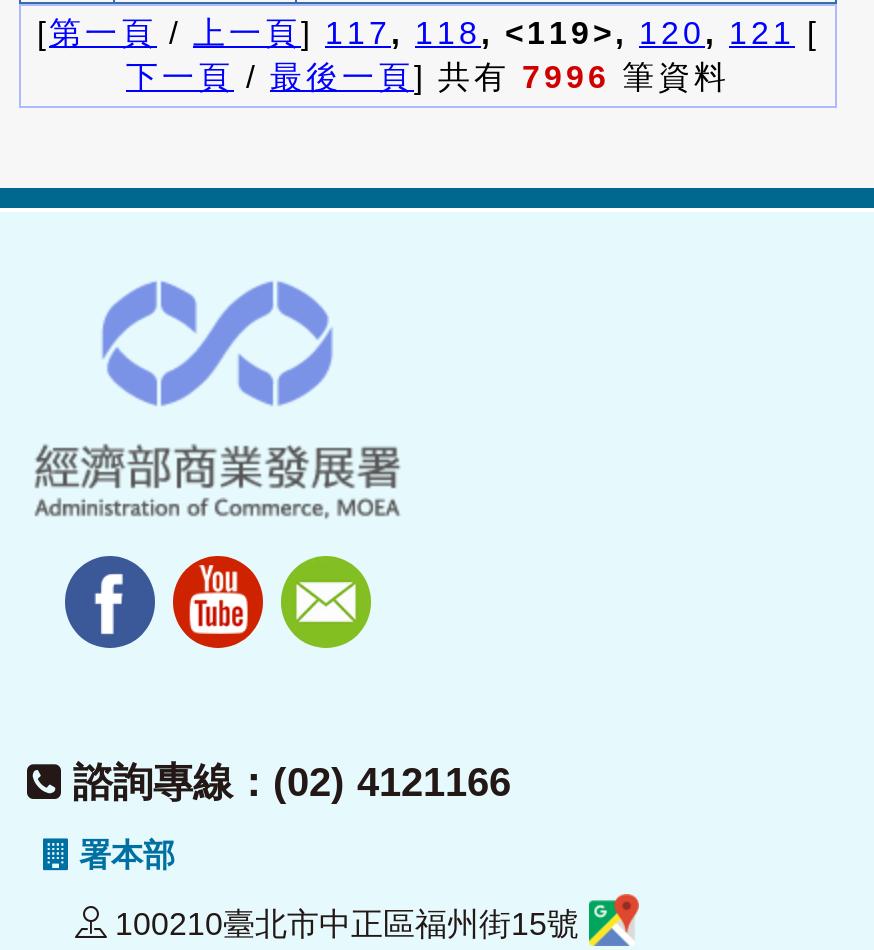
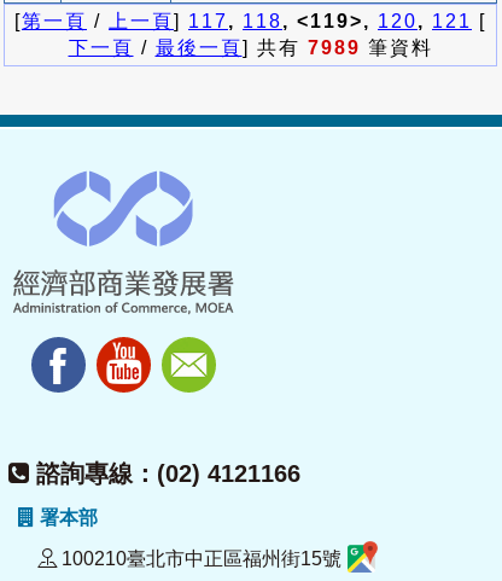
- 下一頁/最後一頁] 共有7996筆資料
+ 下一頁/最後一頁] 共有7989筆資料
